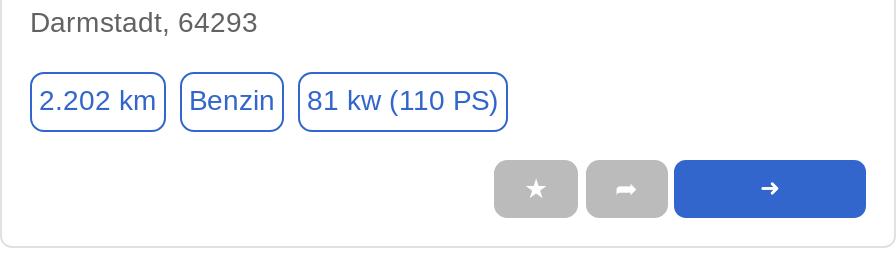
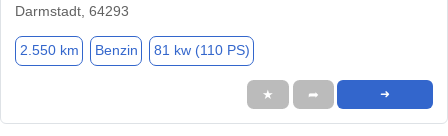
- 2.202 km Benzin 81 kw (110 PS)
+ 2.550 km Benzin 81 kw (110 PS)
